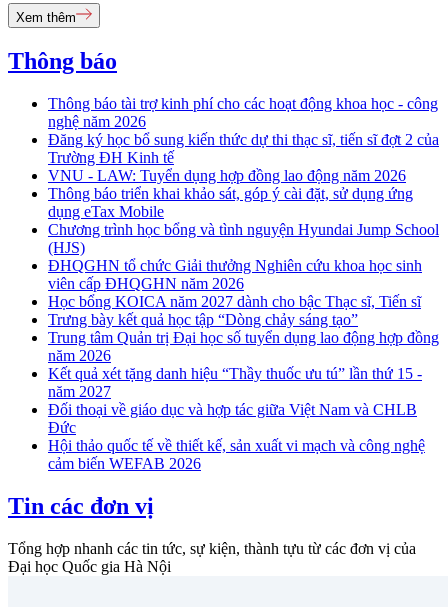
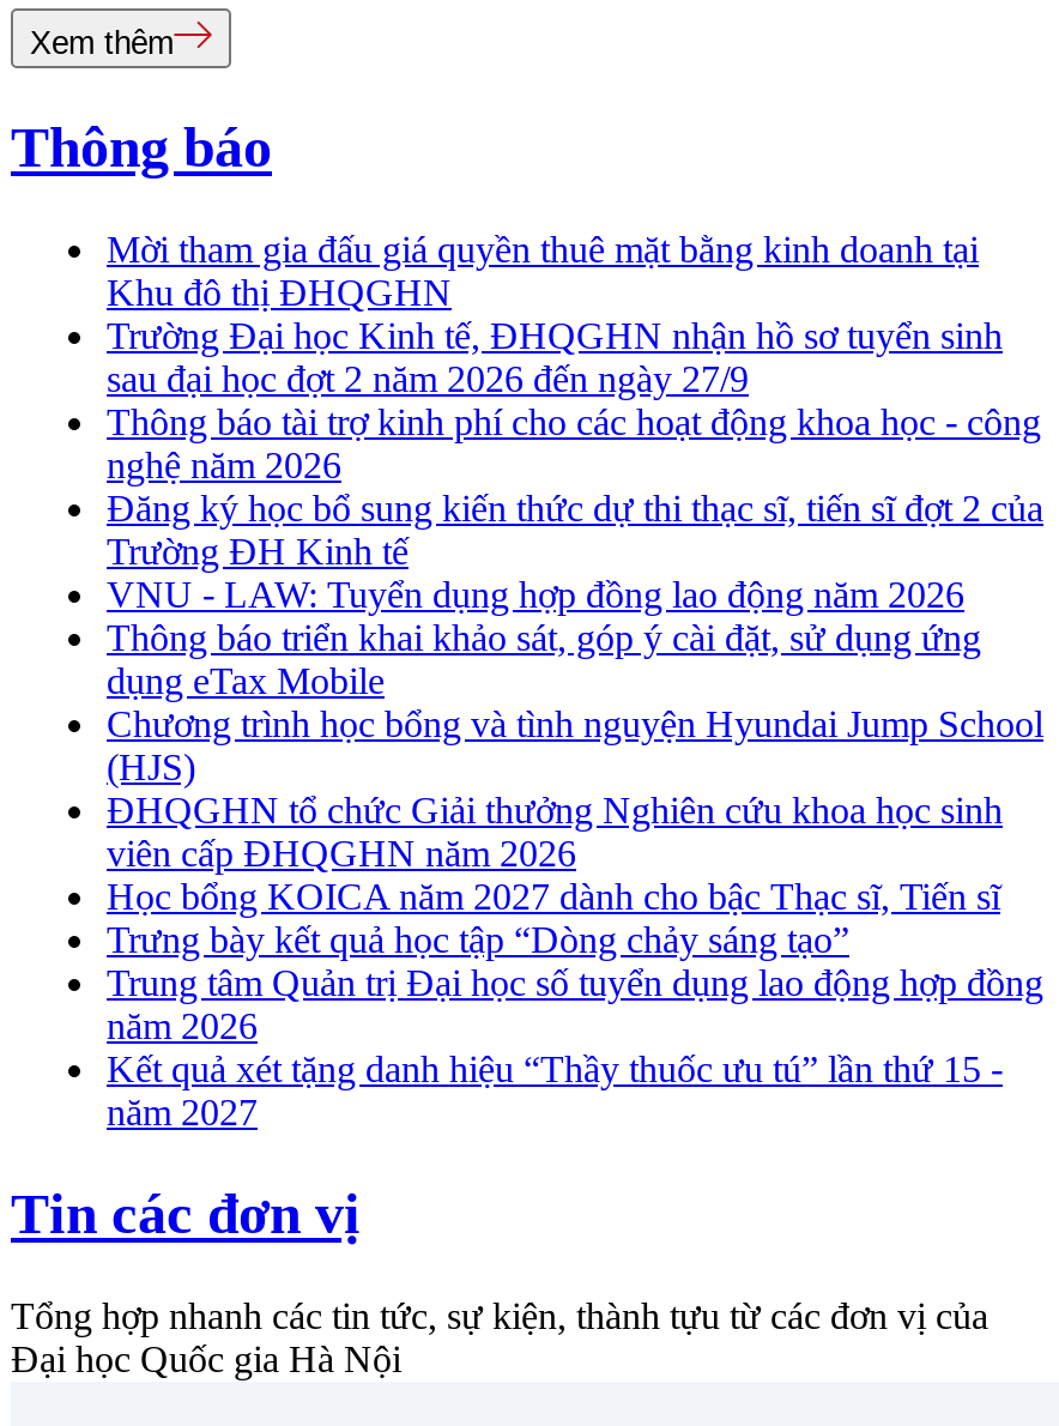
+ Mời tham gia đấu giá quyền thuê mặt bằng kinh doanh tại
+ Khu đô thị ĐHQGHN
+ Trường Đại học Kinh tế, ĐHQGHN nhận hồ sơ tuyển sinh
+ sau đại học đợt 2 năm 2026 đến ngày 27/9

moved down: Thông báo tài trợ kinh phí cho các hoạt động khoa học - công | nghệ năm 2026 | Đăng ký học bổ sung kiến thức dự thi thạc sĩ, tiến sĩ đợt 2 của | ... | Kết quả xét tặng danh hiệu “Thầy thuốc ưu tú” lần thứ 15 - | năm 2027

- Đối thoại về giáo dục và hợp tác giữa Việt Nam và CHLB
- Đức
- Hội thảo quốc tế về thiết kế, sản xuất vi mạch và công nghệ
- cảm biến WEFAB 2026
